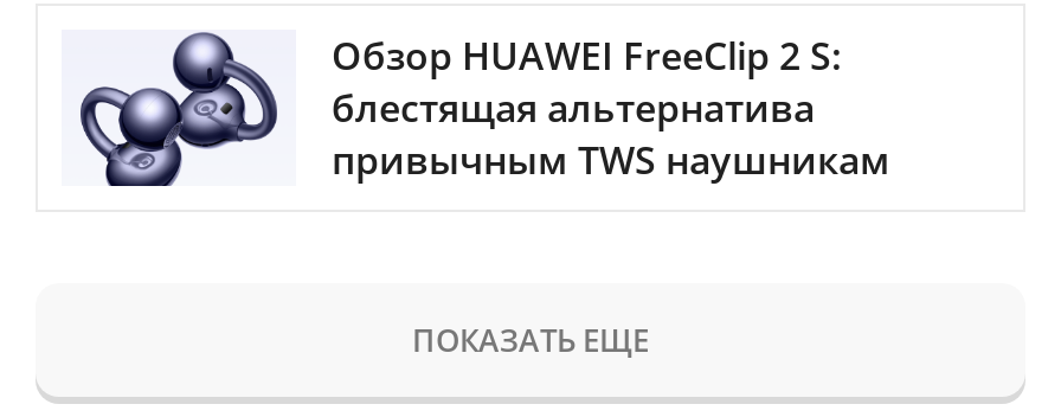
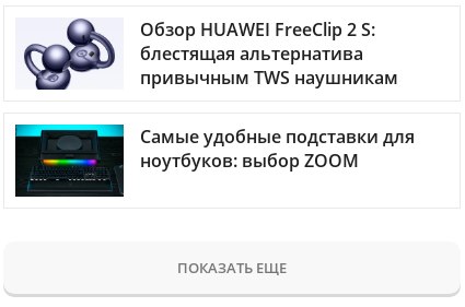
+ [image]
+ Самые удобные подставки для
+ ноутбуков: выбор ZOOM
